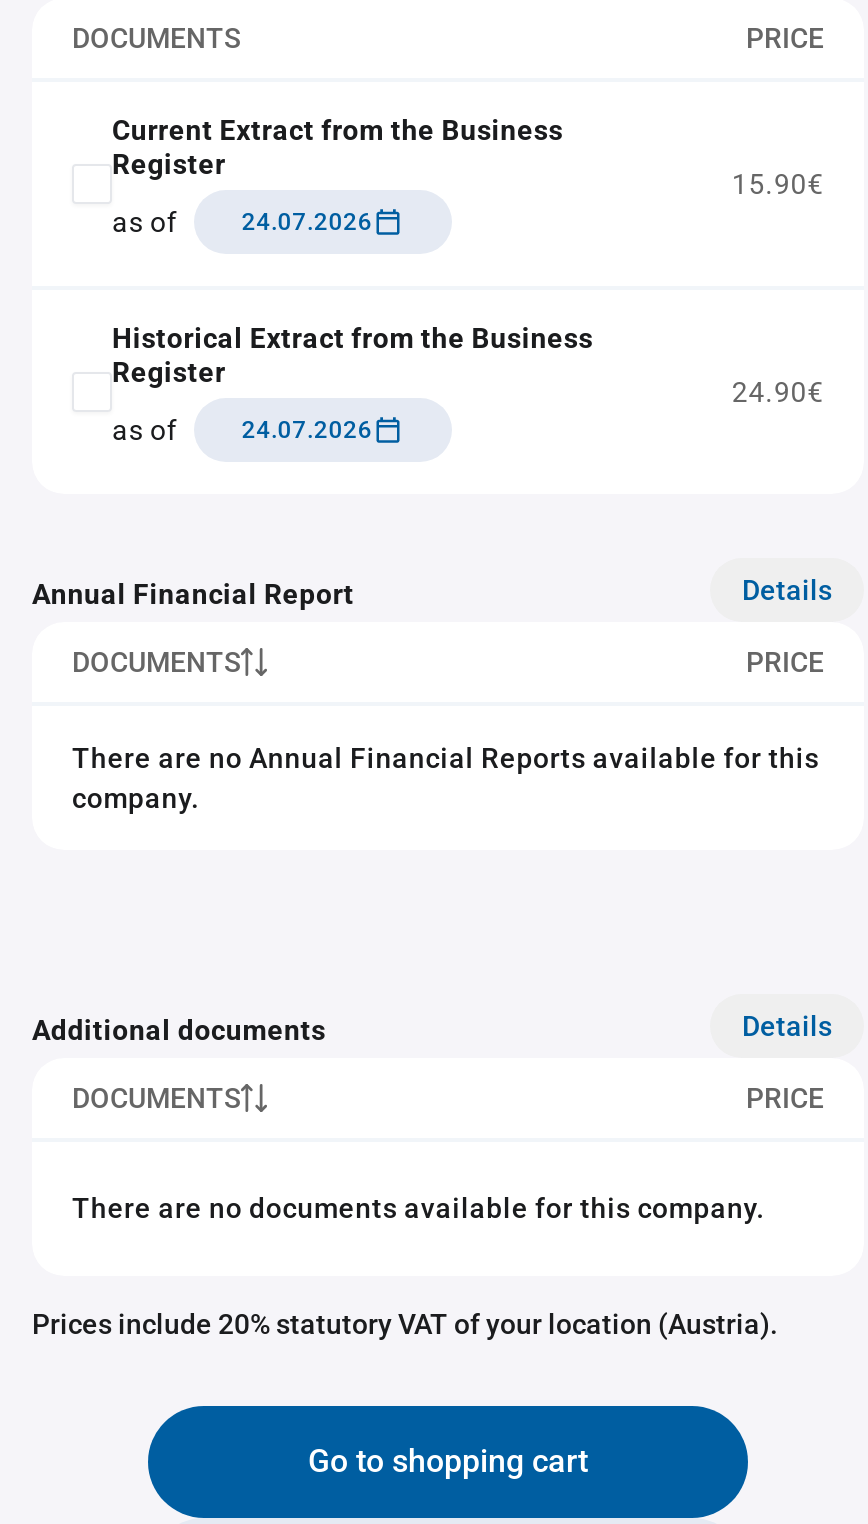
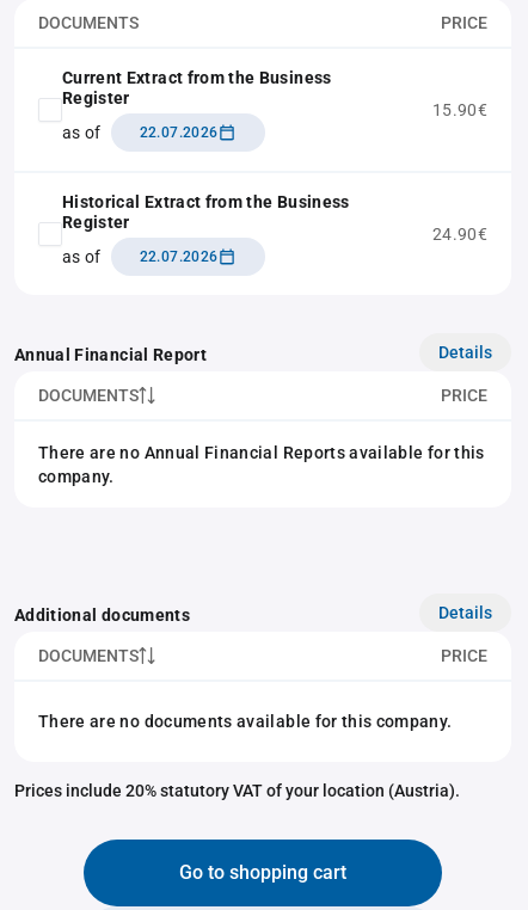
- 24.07.2026
+ 22.07.2026

- 24.07.2026
+ 22.07.2026
